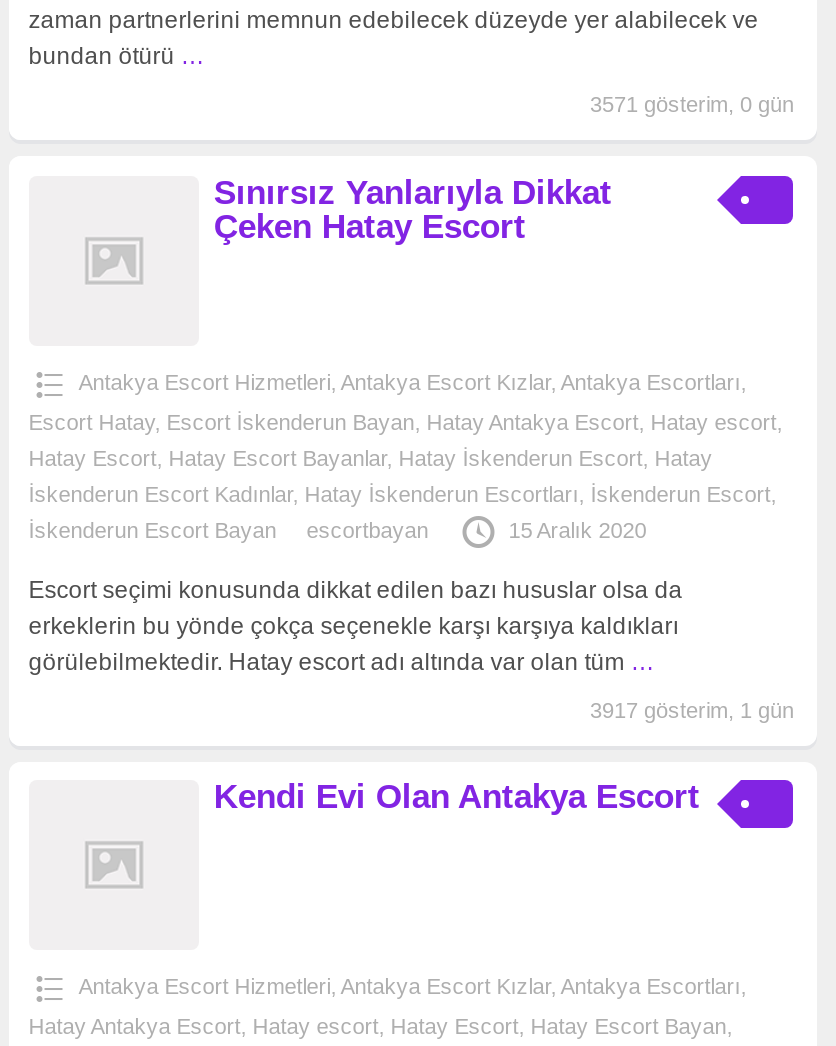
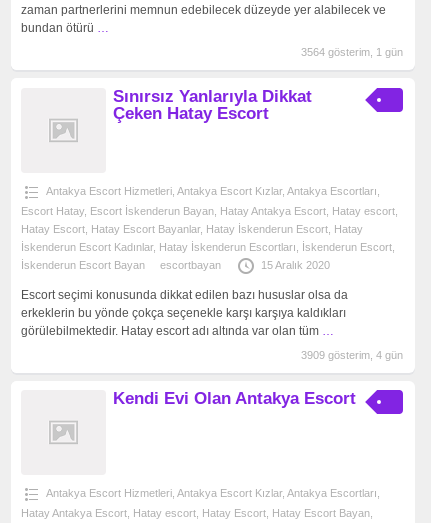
- 3571 gösterim, 0 gün
+ 3564 gösterim, 1 gün

- 3917 gösterim, 1 gün
+ 3909 gösterim, 4 gün
